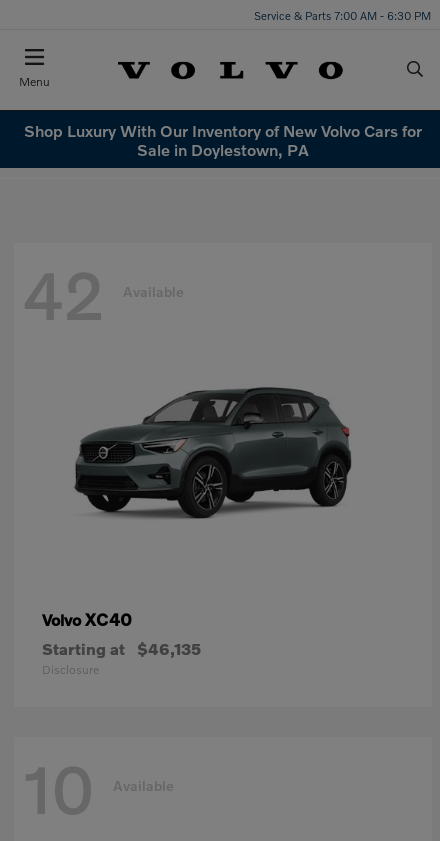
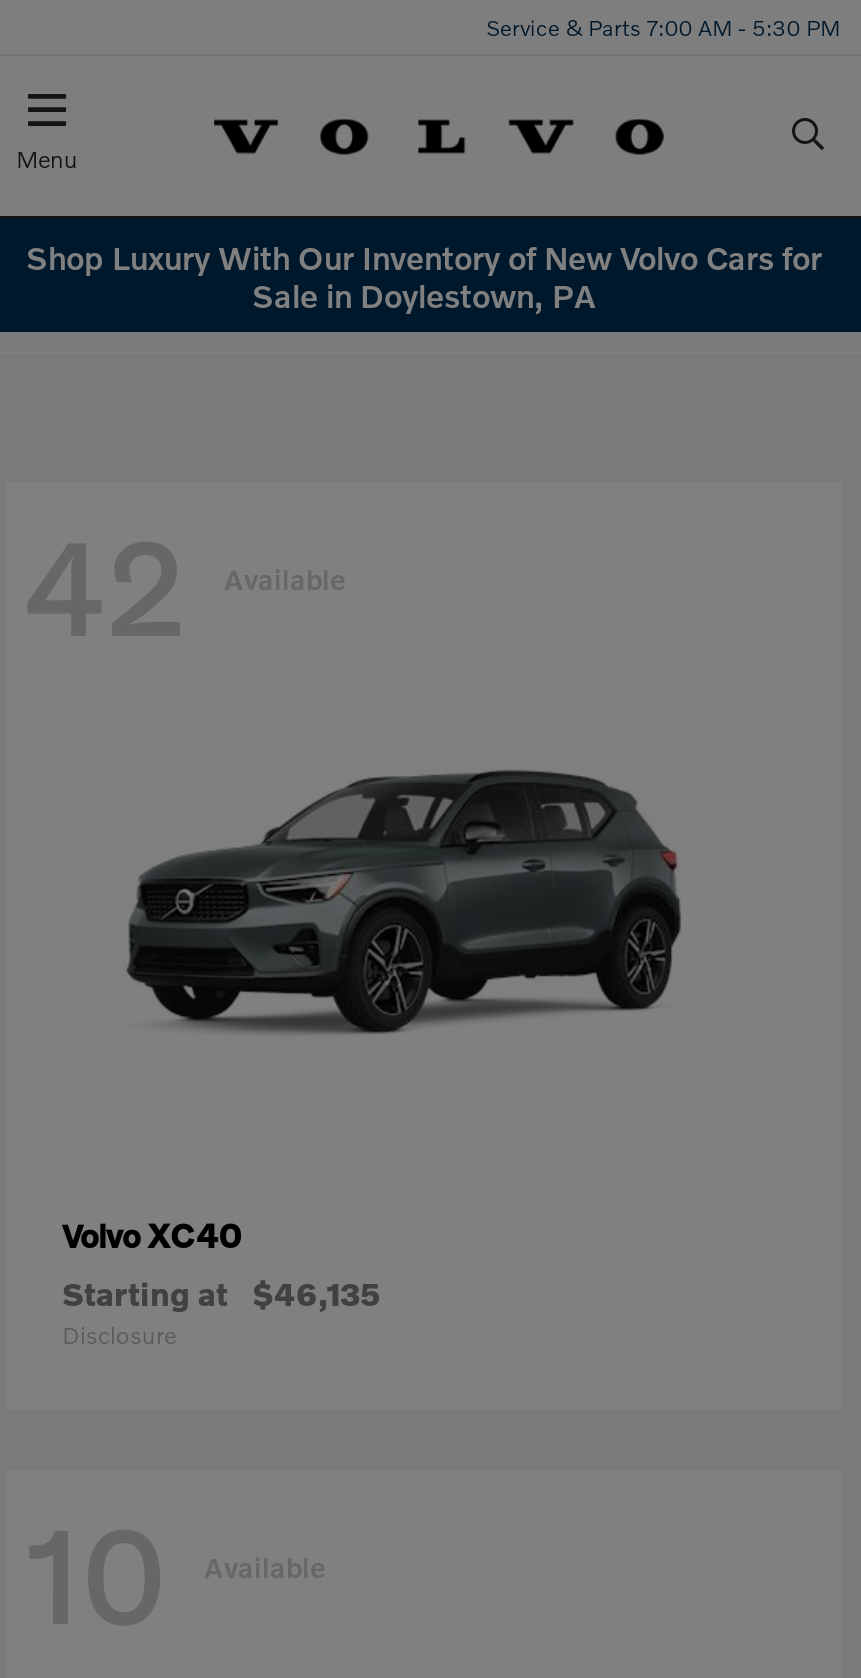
- Service & Parts 7:00 AM - 6:30 PM
+ Service & Parts 7:00 AM - 5:30 PM
